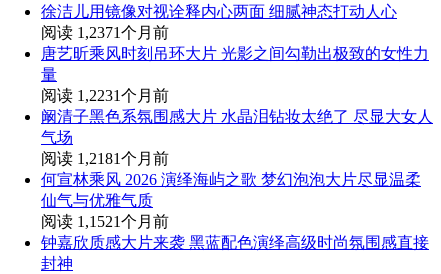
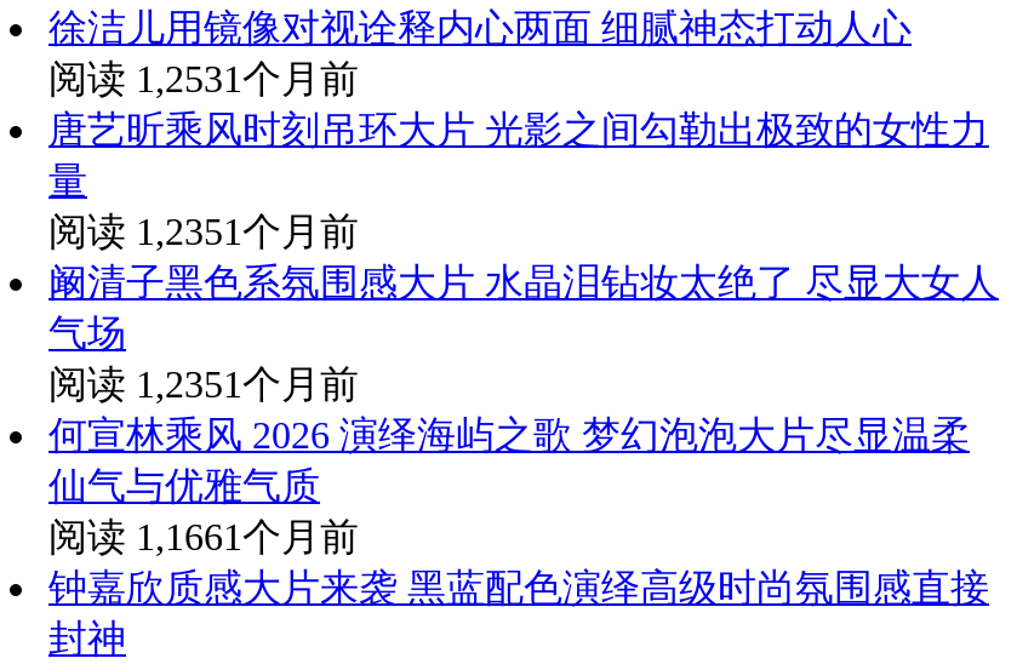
- 阅读 1,2371个月前
+ 阅读 1,2531个月前

- 阅读 1,2231个月前
+ 阅读 1,2351个月前

- 阅读 1,2181个月前
+ 阅读 1,2351个月前

- 阅读 1,1521个月前
+ 阅读 1,1661个月前
